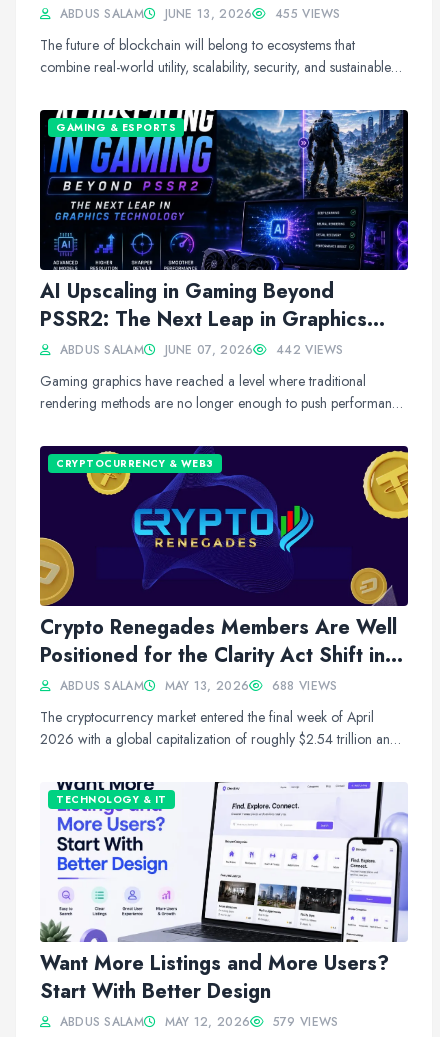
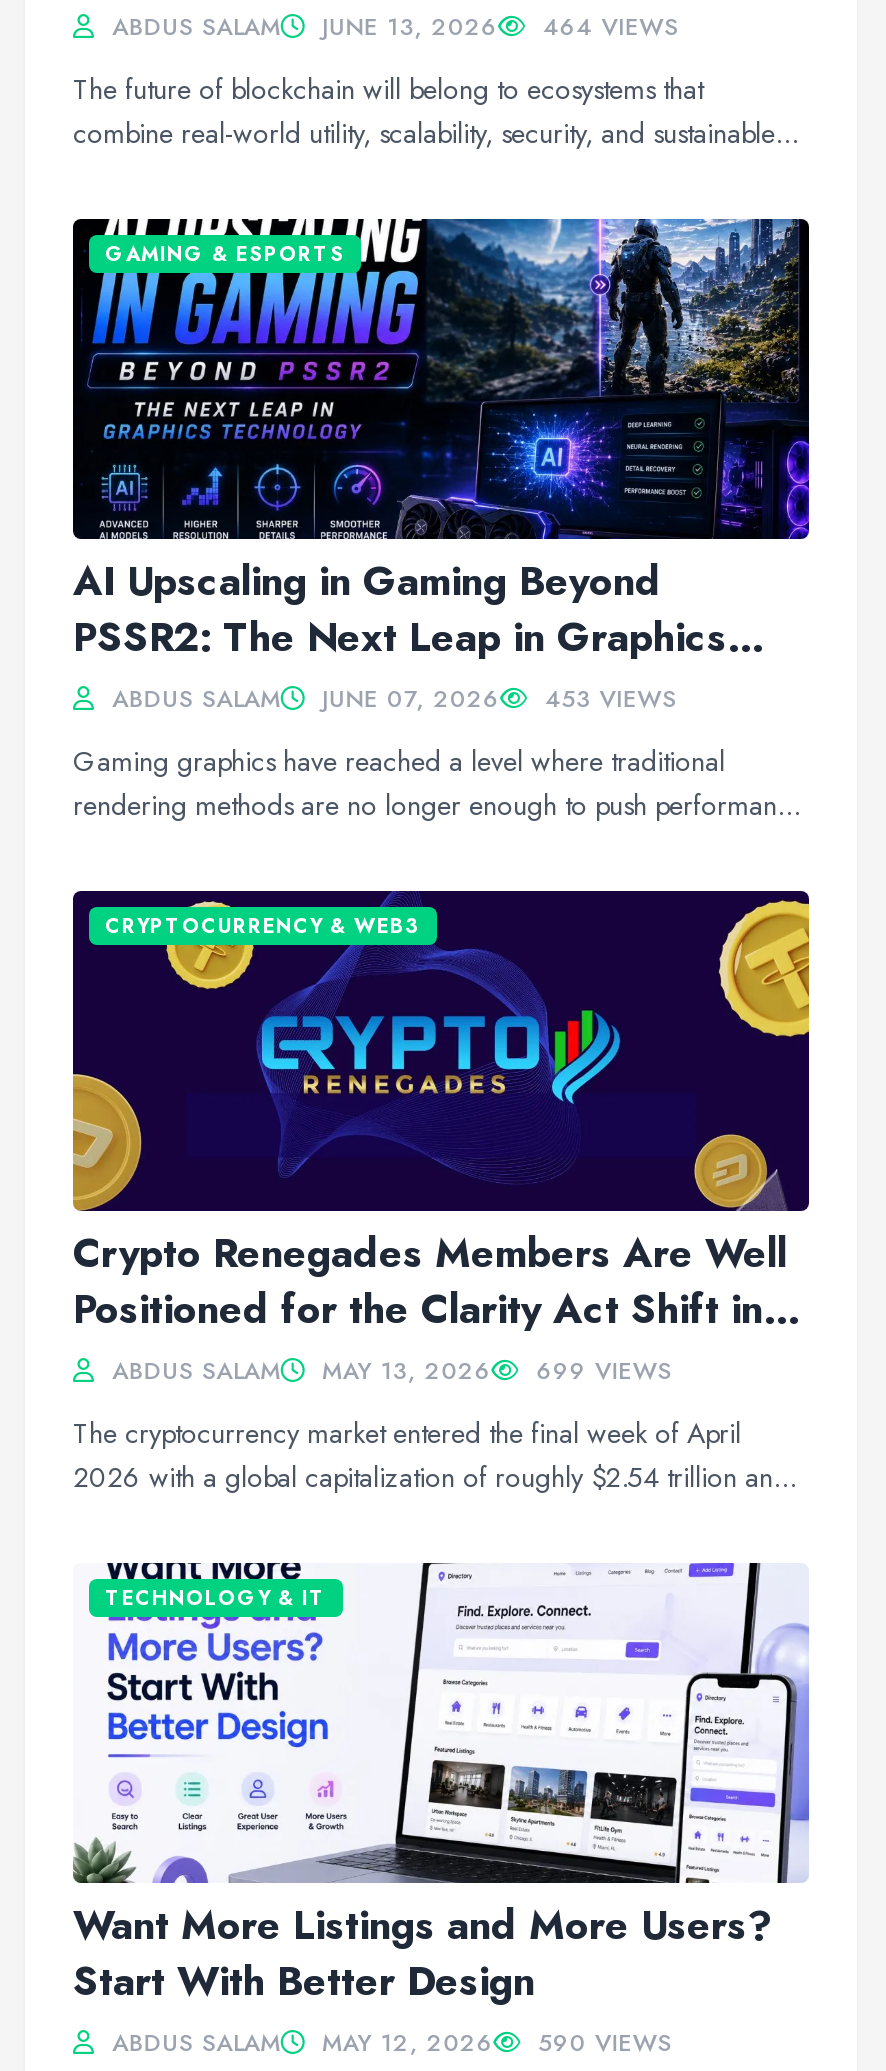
- ABDUS SALAM JUNE 13, 2026 455 VIEWS
+ ABDUS SALAM JUNE 13, 2026 464 VIEWS

- 442 VIEWS
+ 453 VIEWS

- 688 VIEWS
+ 699 VIEWS

- ABDUS SALAM MAY 12, 2026 579 VIEWS
+ ABDUS SALAM MAY 12, 2026 590 VIEWS
